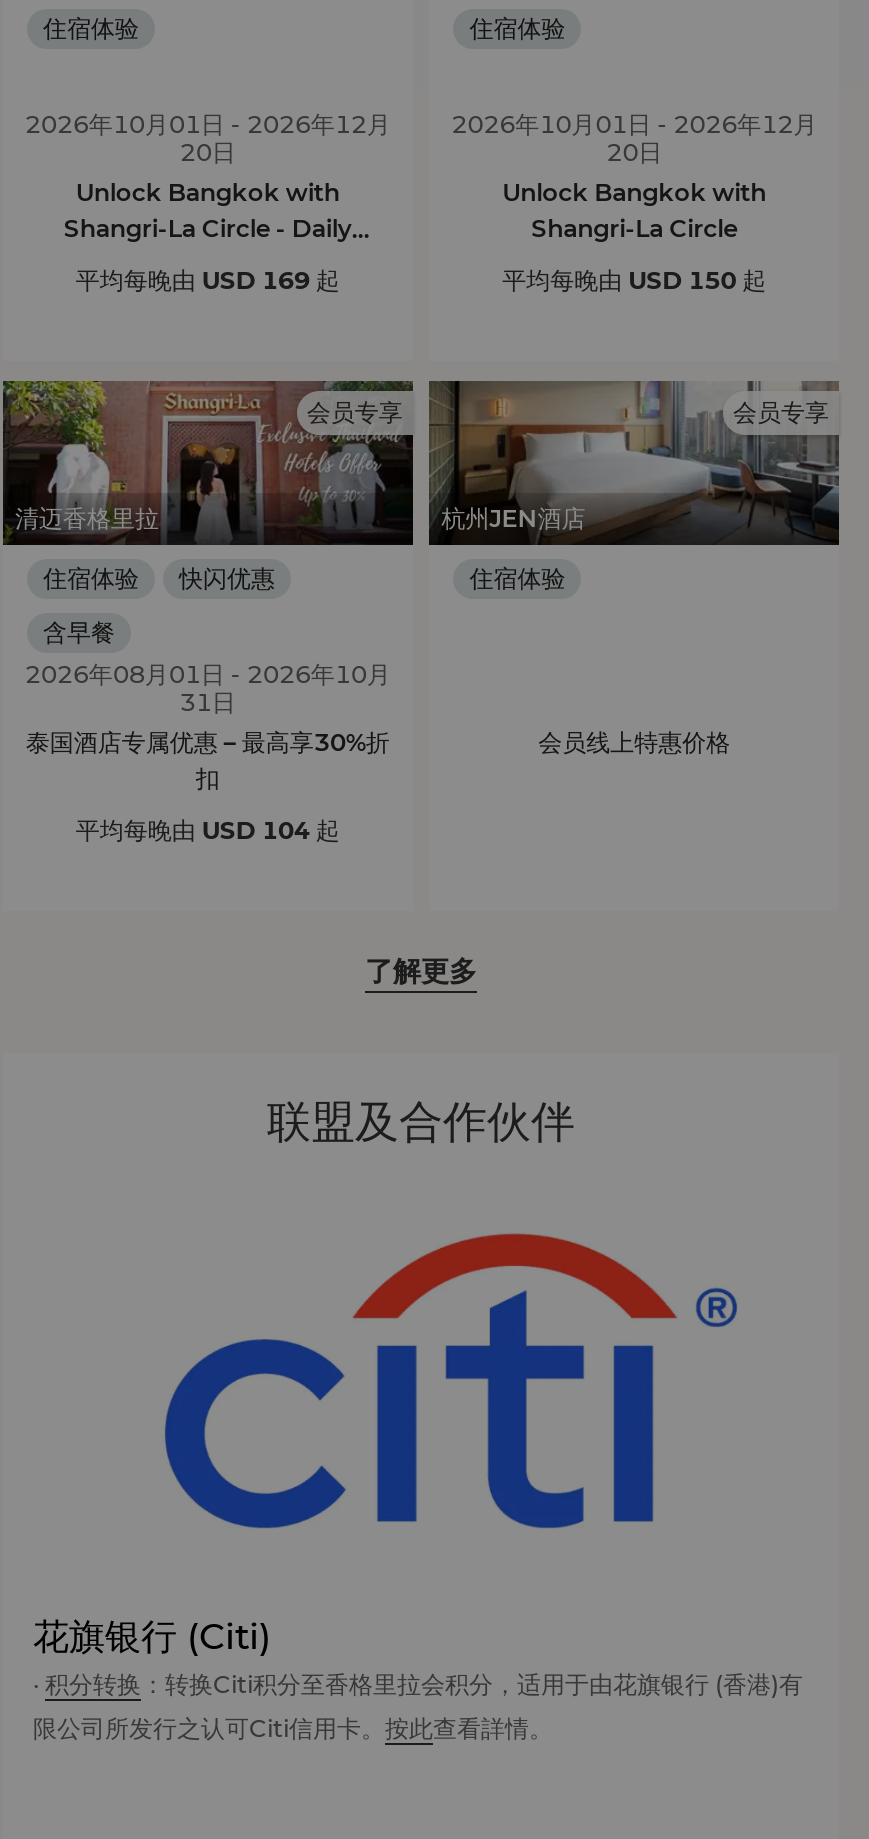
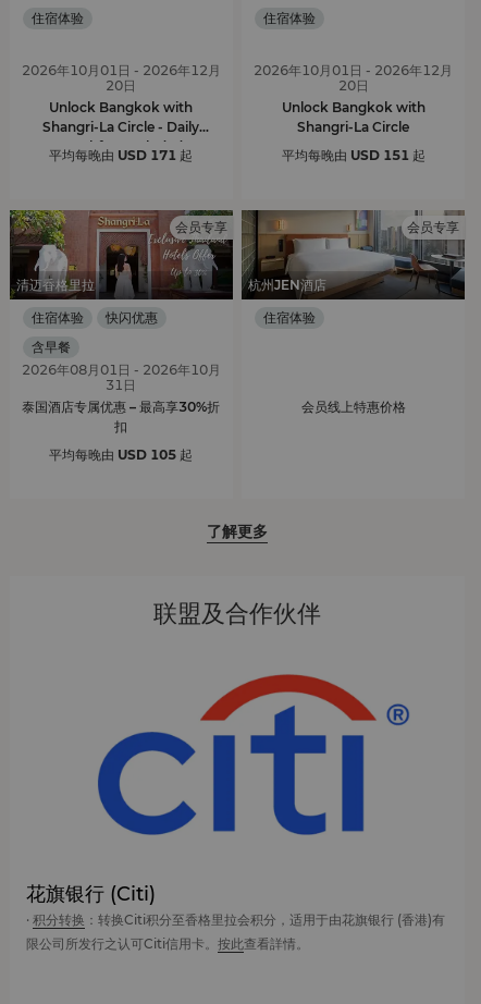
- 平均每晚由USD 169起
+ 平均每晚由USD 171起

- 平均每晚由USD 150起
+ 平均每晚由USD 151起

- 平均每晚由USD 104起
+ 平均每晚由USD 105起
